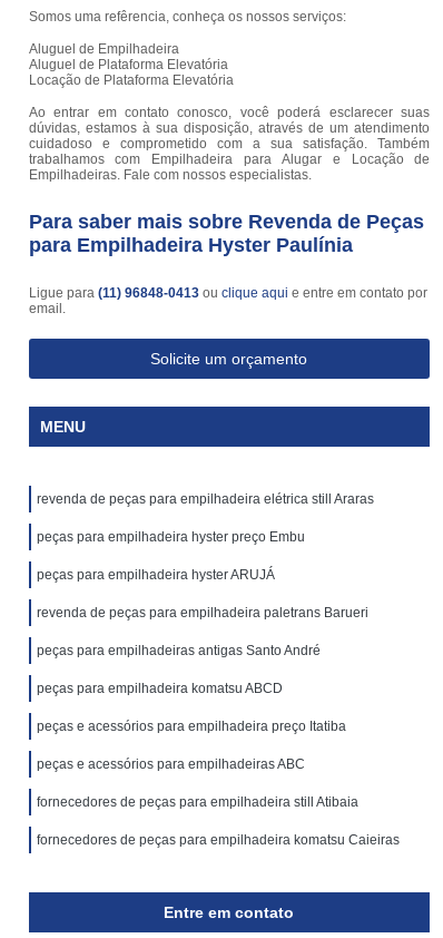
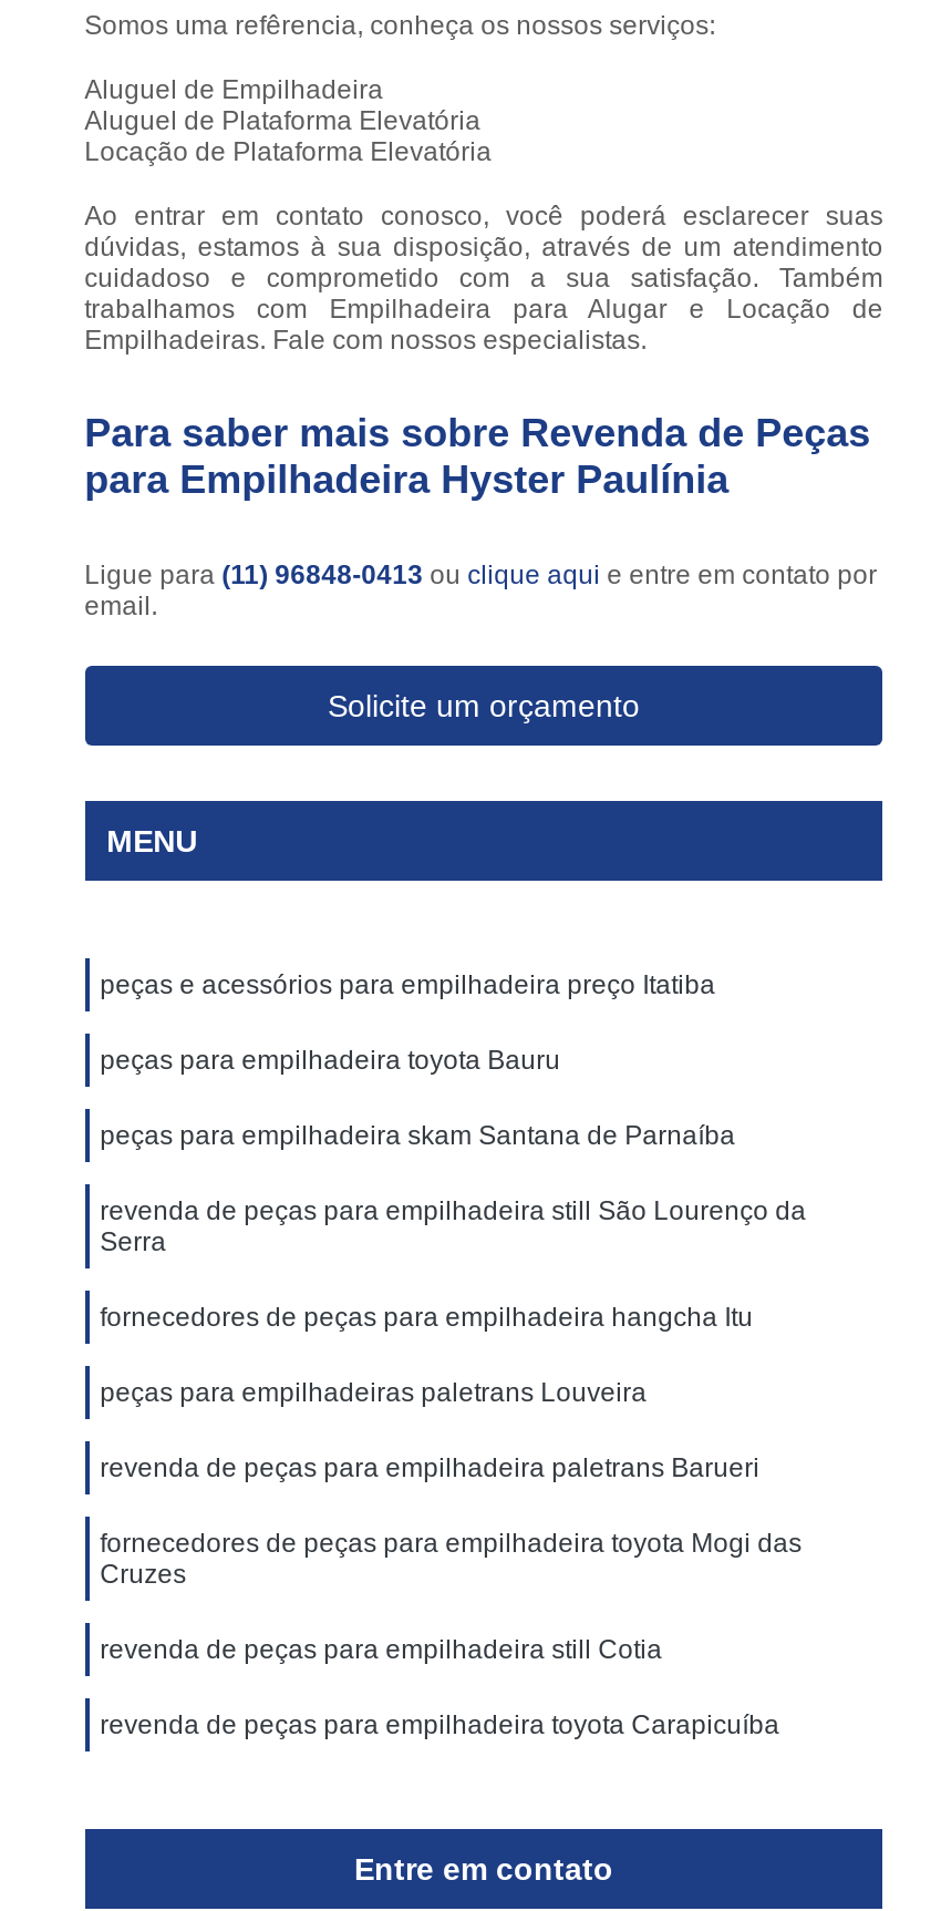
- revenda de peças para empilhadeira elétrica still Araras
- peças para empilhadeira hyster preço Embu
- peças para empilhadeira hyster ARUJÁ
+ peças para empilhadeira toyota Bauru
+ peças para empilhadeira skam Santana de Parnaíba
+ revenda de peças para empilhadeira still São Lourenço da
+ Serra
+ fornecedores de peças para empilhadeira hangcha Itu
+ peças para empilhadeiras paletrans Louveira

moved down: revenda de peças para empilhadeira paletrans Barueri

- peças para empilhadeiras antigas Santo André
- peças para empilhadeira komatsu ABCD
- peças e acessórios para empilhadeiras ABC
- fornecedores de peças para empilhadeira still Atibaia
- fornecedores de peças para empilhadeira komatsu Caieiras
+ fornecedores de peças para empilhadeira toyota Mogi das
+ Cruzes
+ revenda de peças para empilhadeira still Cotia
+ revenda de peças para empilhadeira toyota Carapicuíba

moved up: peças e acessórios para empilhadeira preço Itatiba
